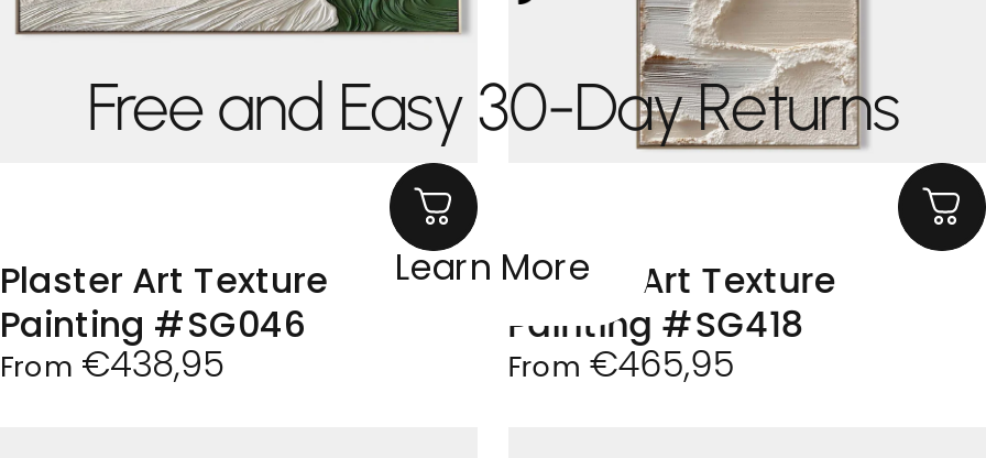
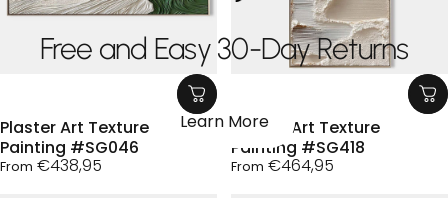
- From €465,95
+ From €464,95
